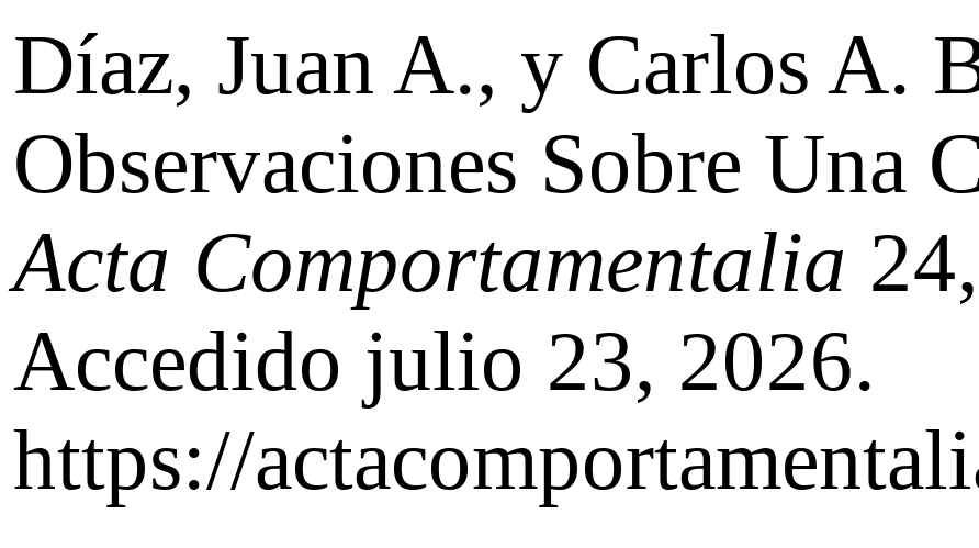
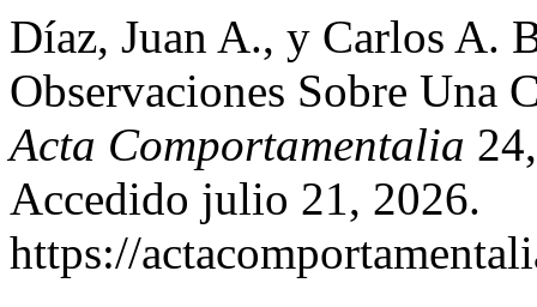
- Accedido julio 23, 2026.
+ Accedido julio 21, 2026.
